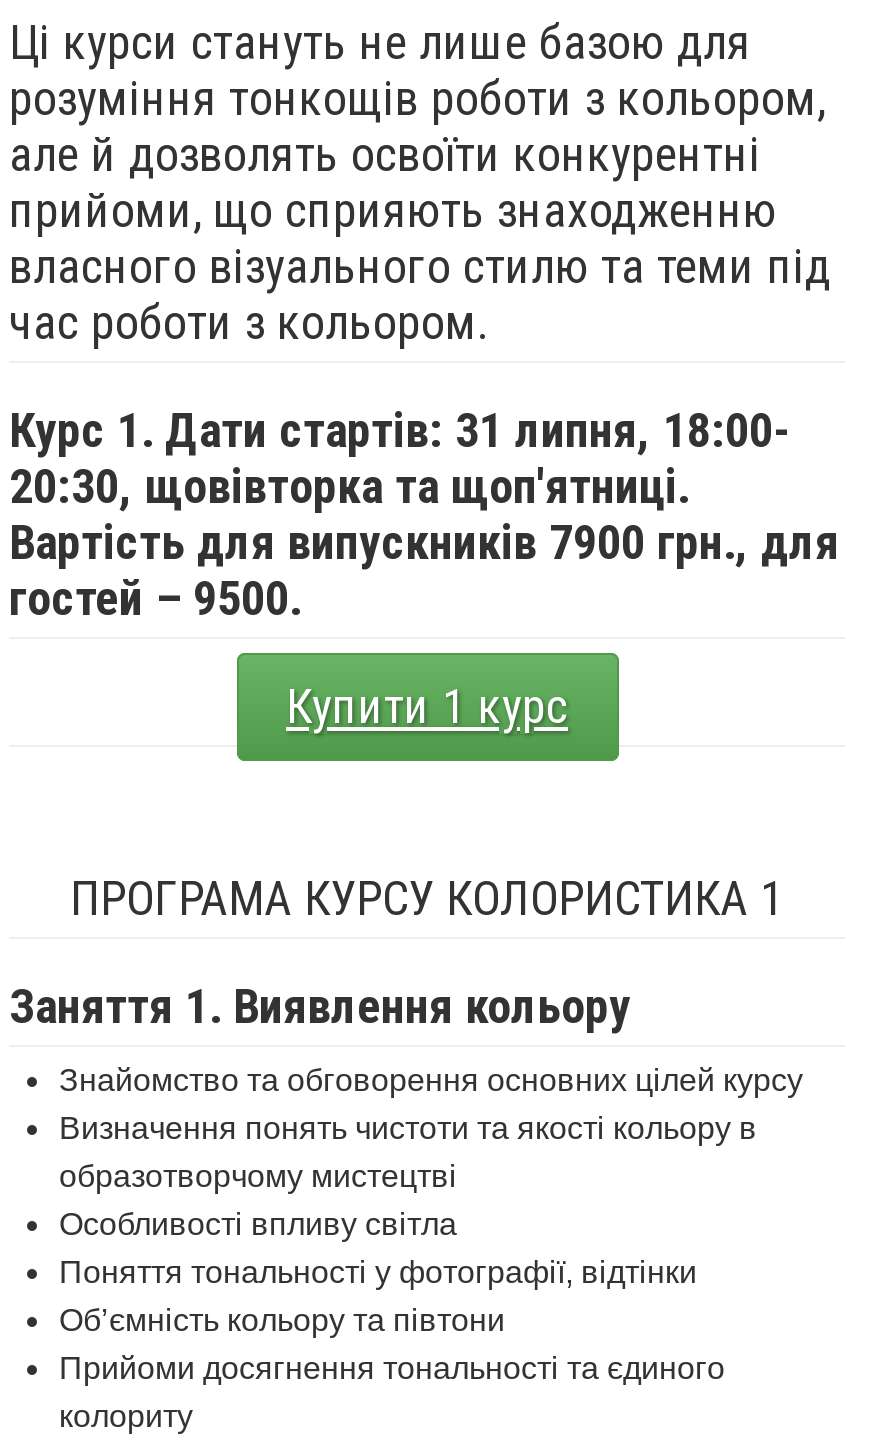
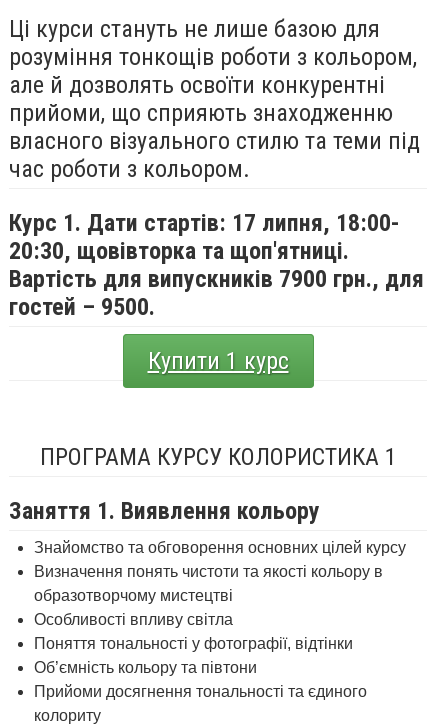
- Курс 1. Дати стартів: 31 липня, 18:00-
+ Курс 1. Дати стартів: 17 липня, 18:00-
